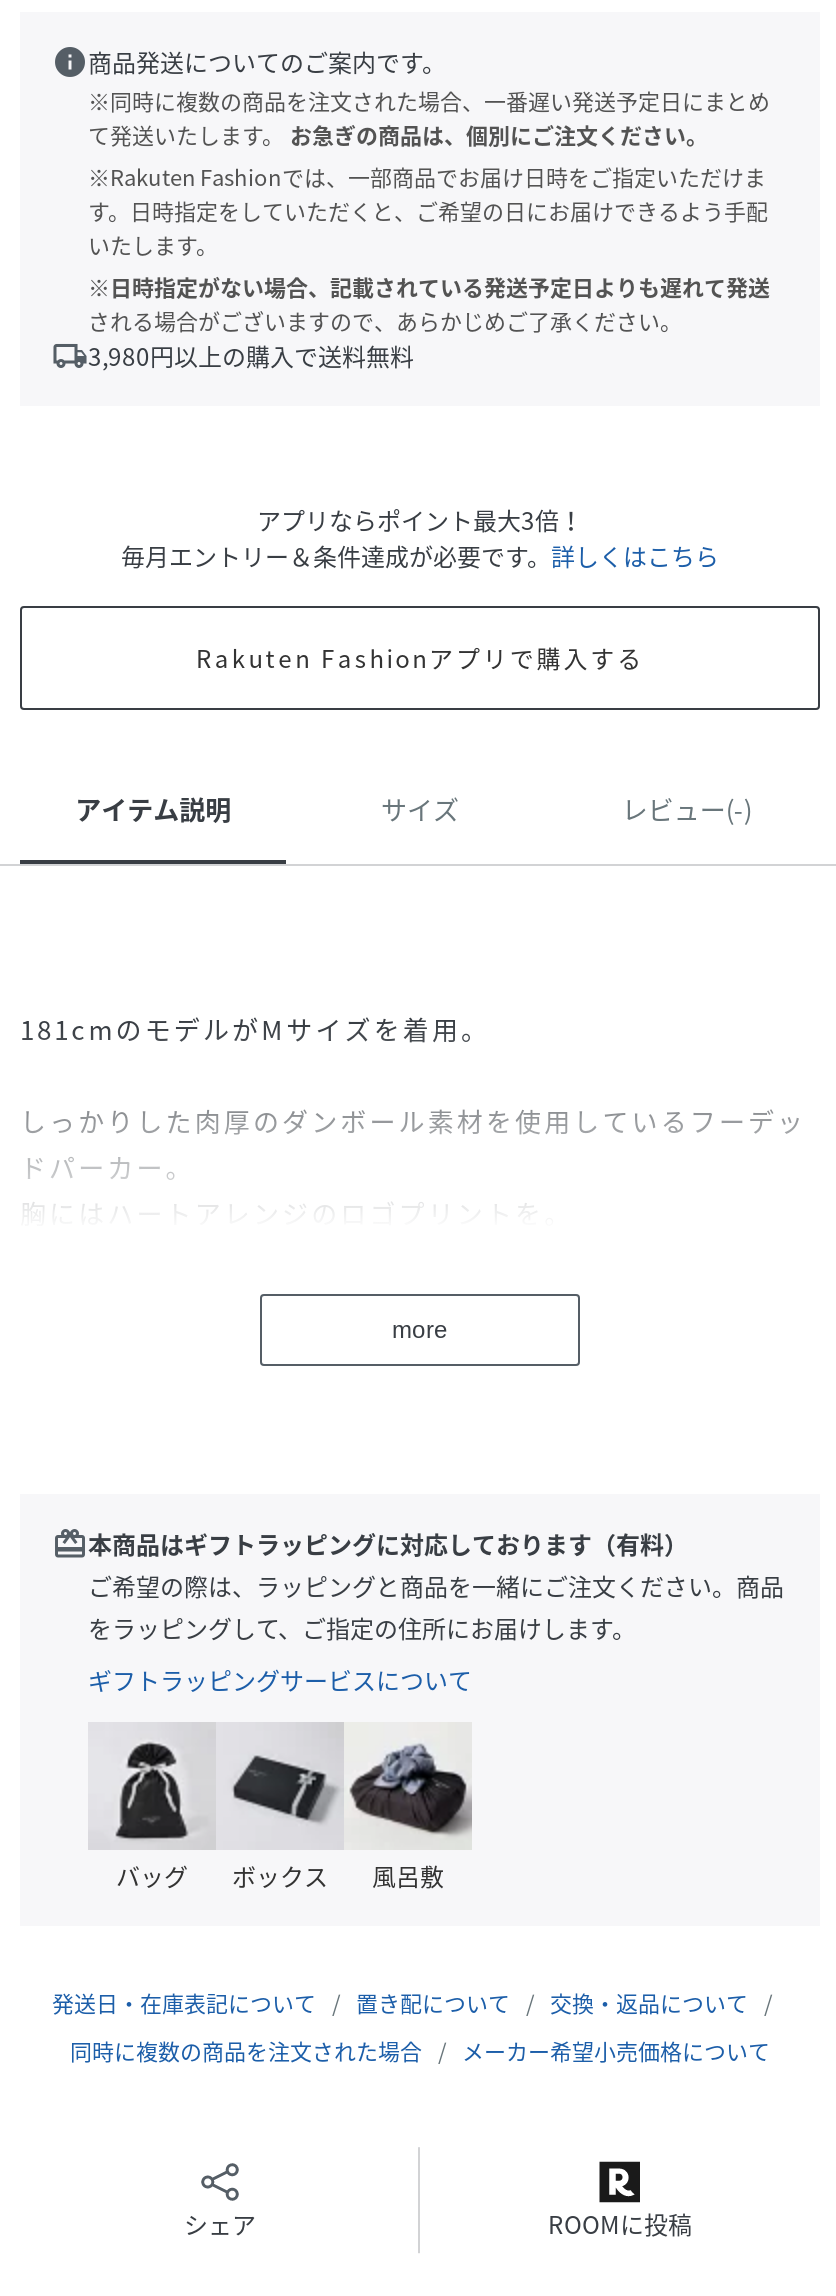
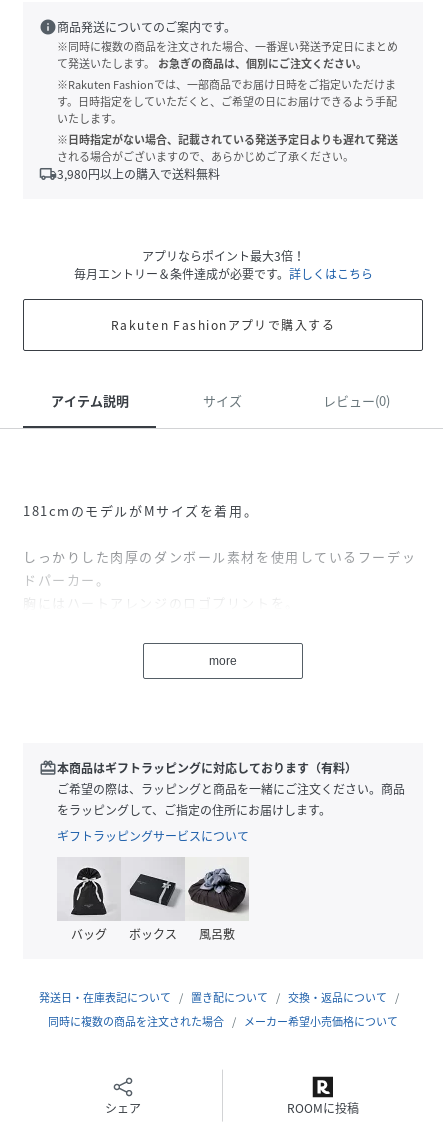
- レビュー(-)
+ レビュー(0)
